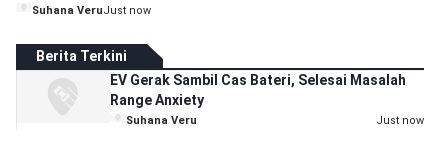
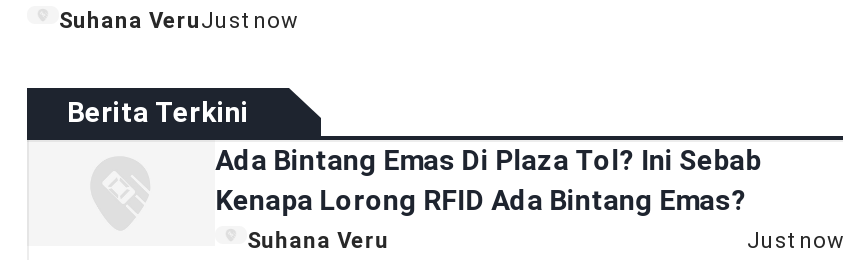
- EV Gerak Sambil Cas Bateri, Selesai Masalah
- Range Anxiety
+ Ada Bintang Emas Di Plaza Tol? Ini Sebab
+ Kenapa Lorong RFID Ada Bintang Emas?
